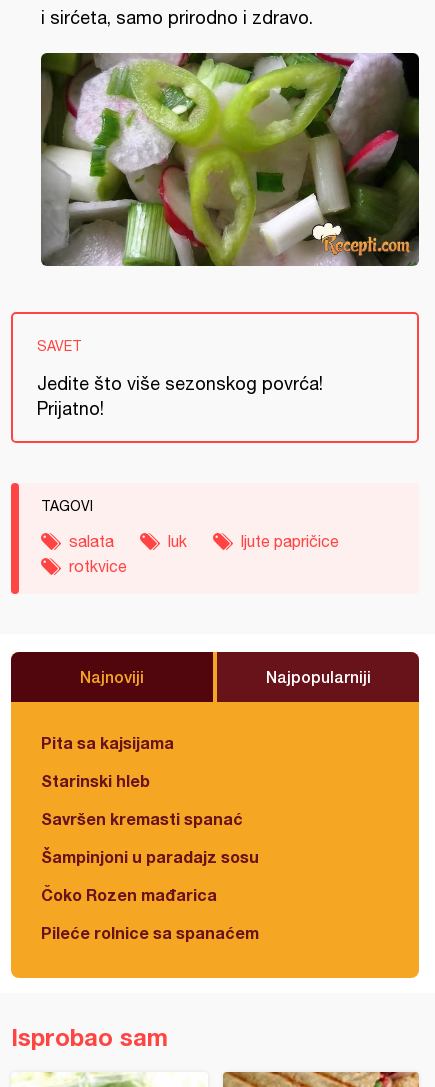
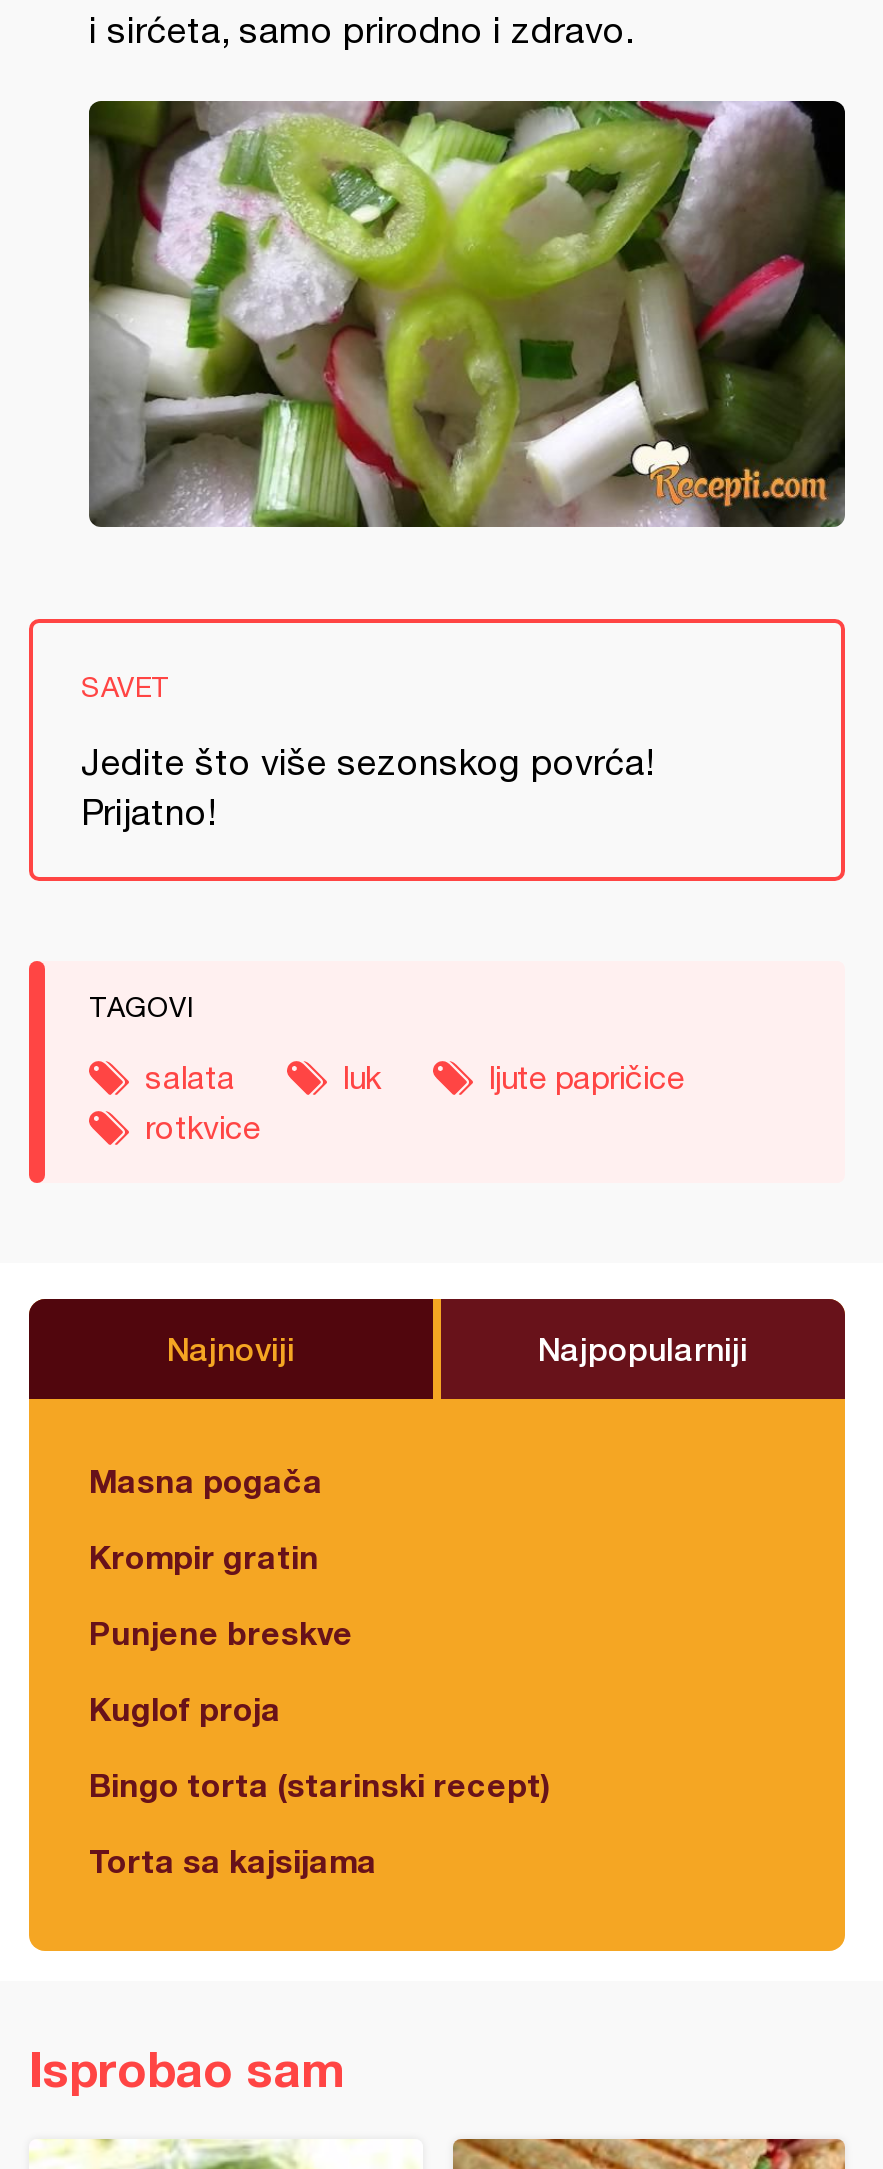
- Pita sa kajsijama
+ Masna pogača

- Starinski hleb
+ Krompir gratin

- Savršen kremasti spanać
+ Punjene breskve

- Šampinjoni u paradajz sosu
+ Kuglof proja

- Čoko Rozen mađarica
+ Bingo torta (starinski recept)

- Pileće rolnice sa spanaćem
+ Torta sa kajsijama
